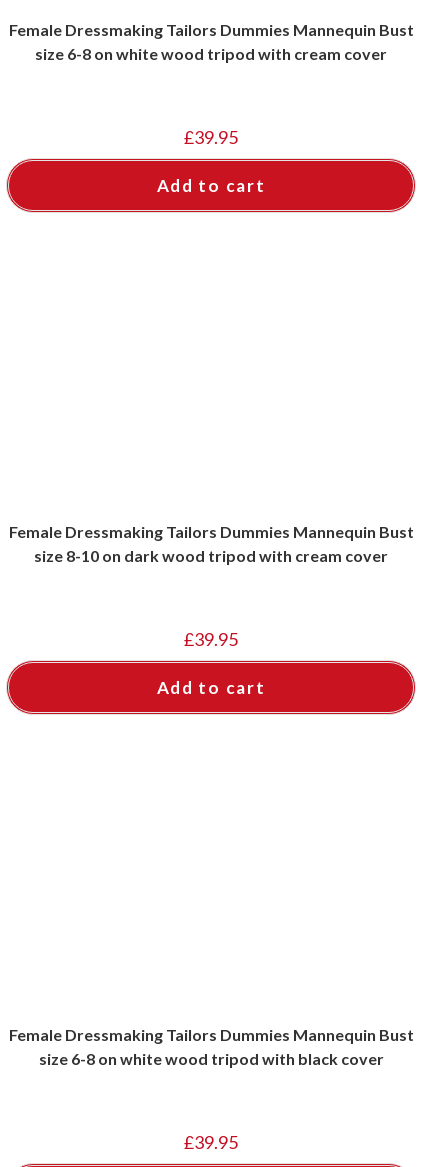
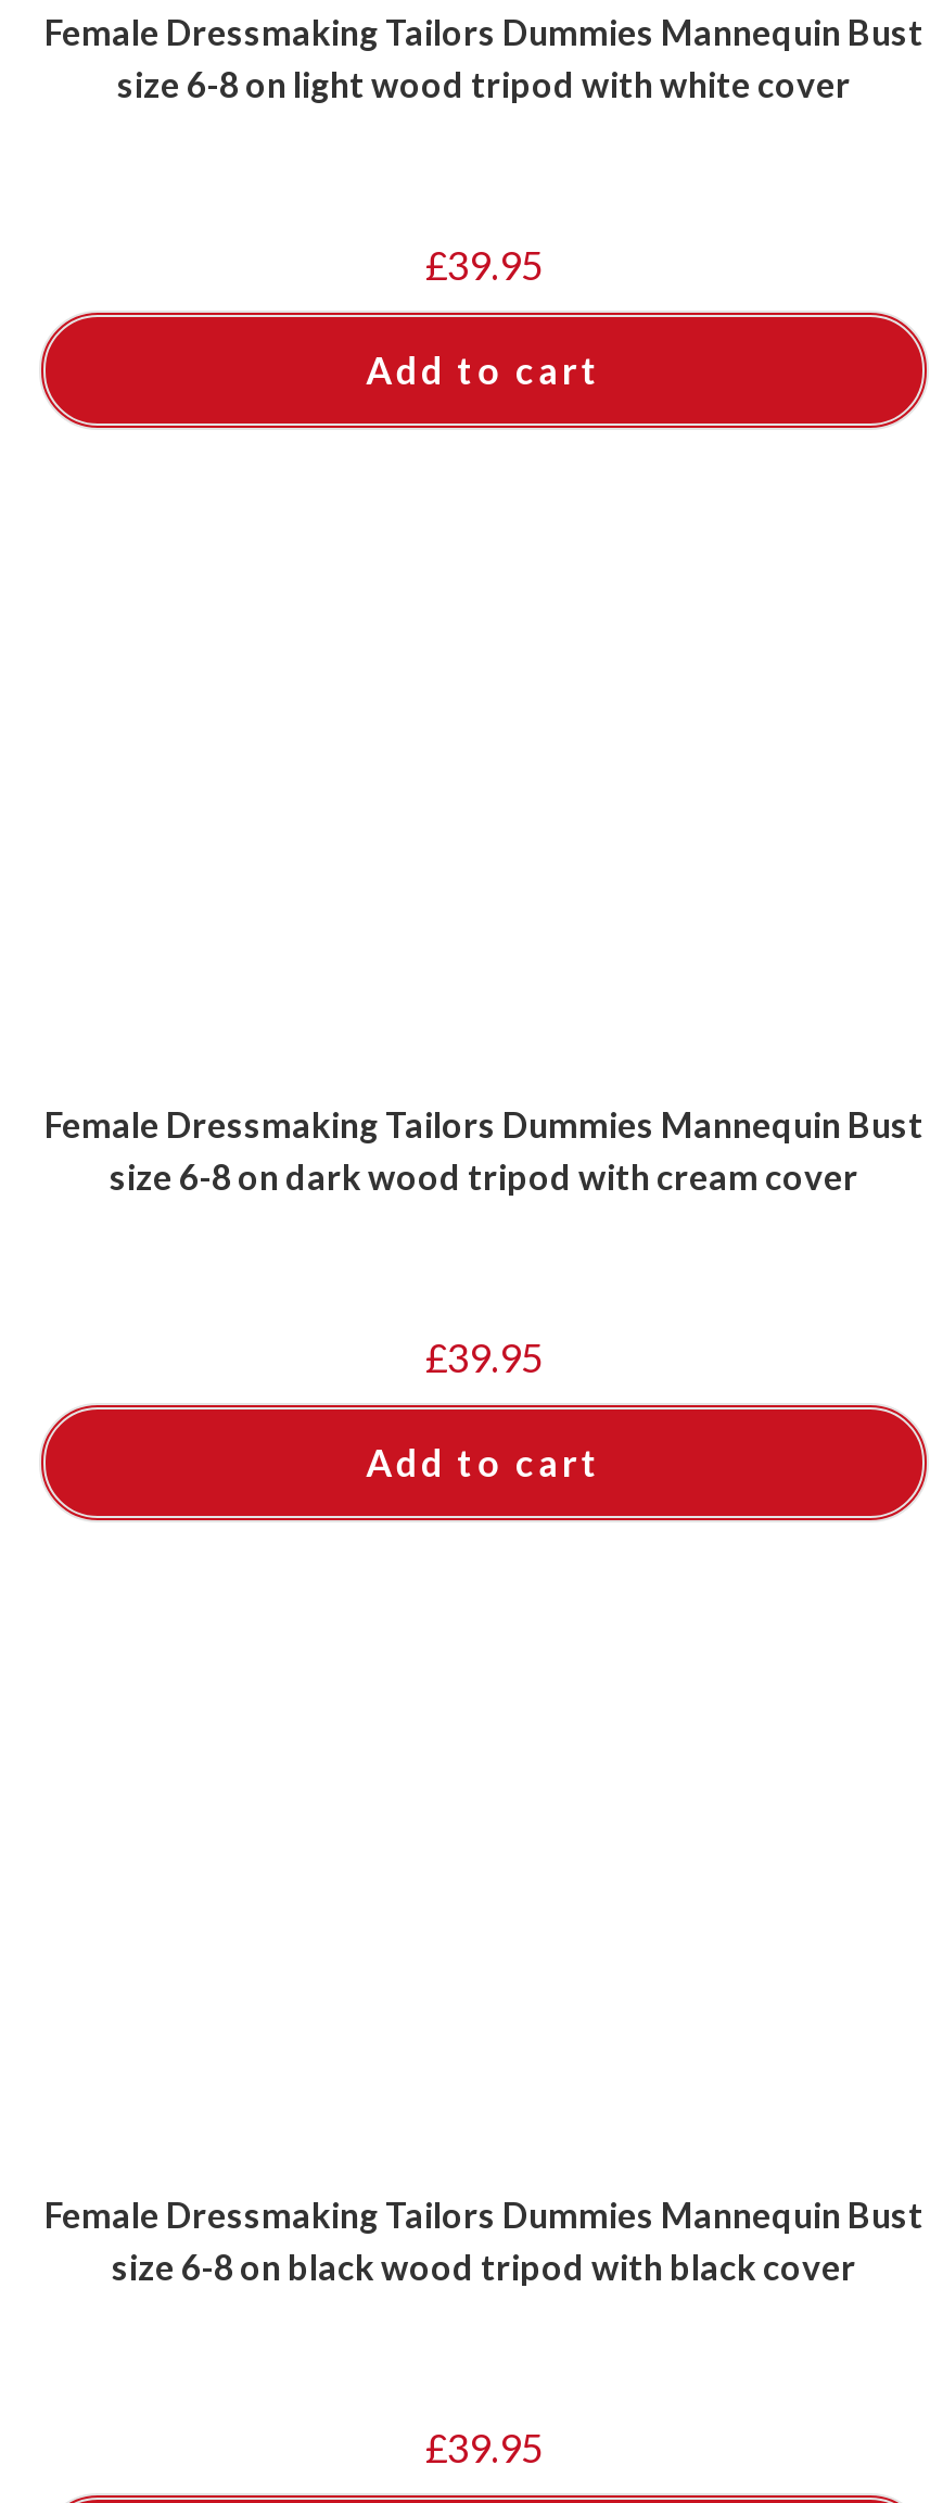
- size 6-8 on white wood tripod with cream cover
+ size 6-8 on light wood tripod with white cover

- size 8-10 on dark wood tripod with cream cover
+ size 6-8 on dark wood tripod with cream cover

- size 6-8 on white wood tripod with black cover
+ size 6-8 on black wood tripod with black cover
